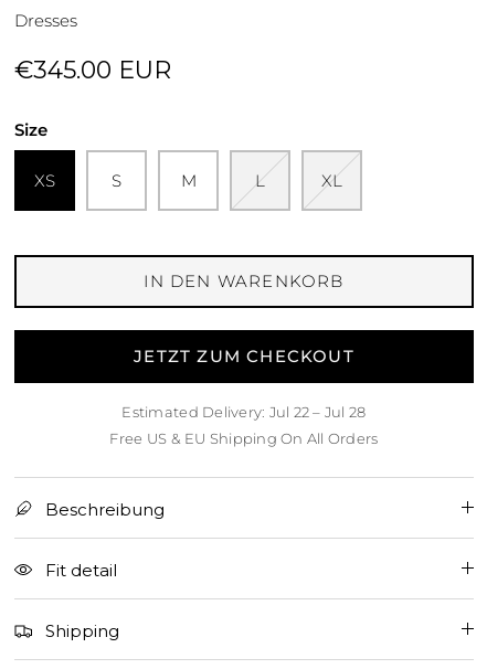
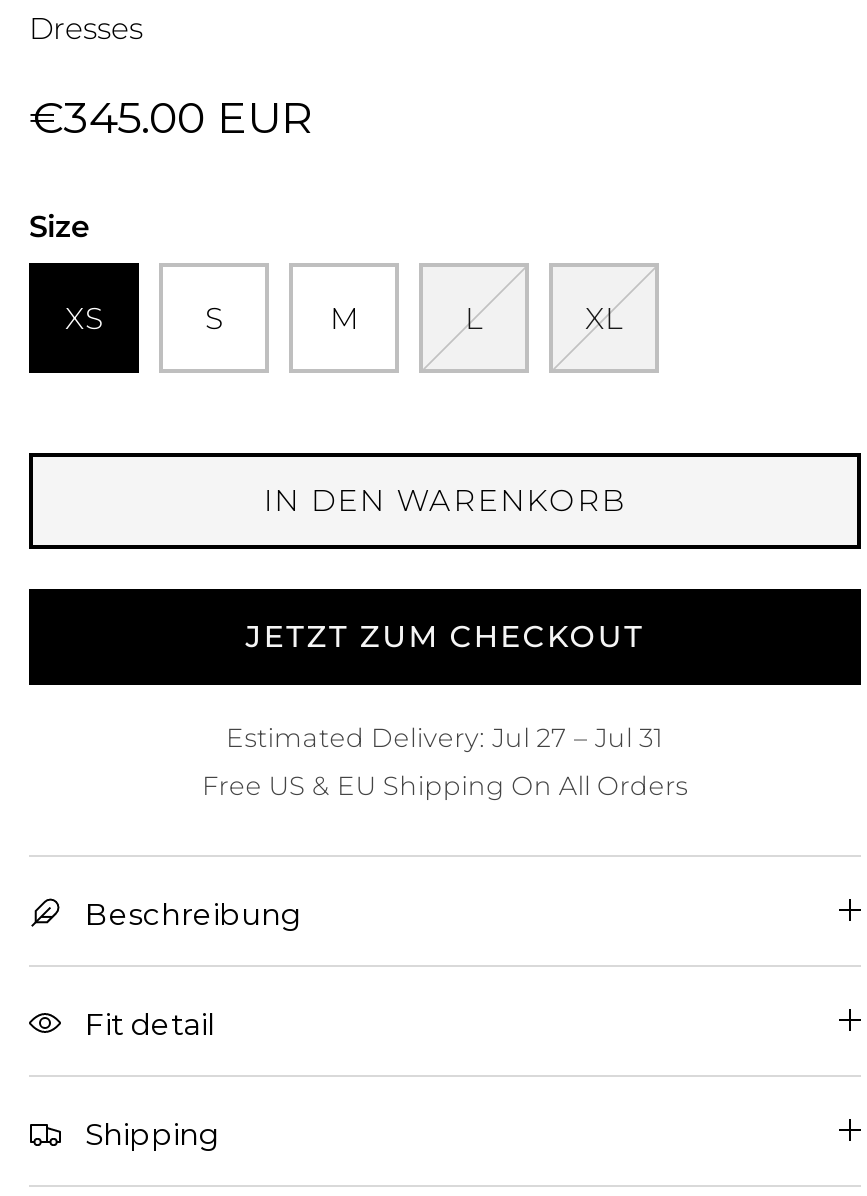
- Estimated Delivery: Jul 22 – Jul 28
+ Estimated Delivery: Jul 27 – Jul 31
